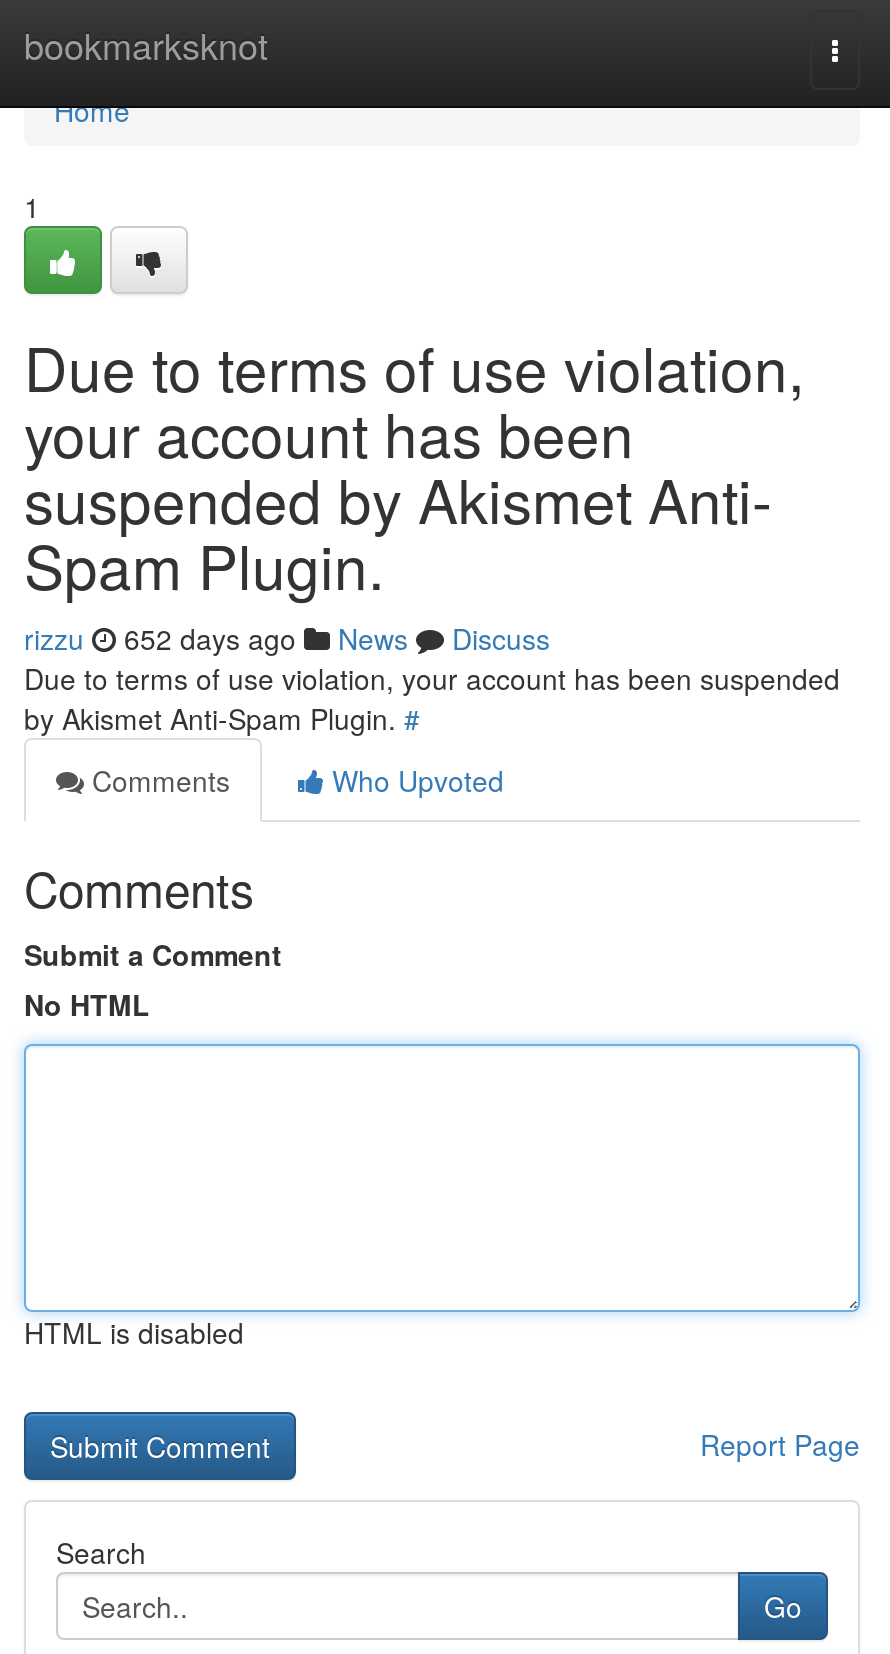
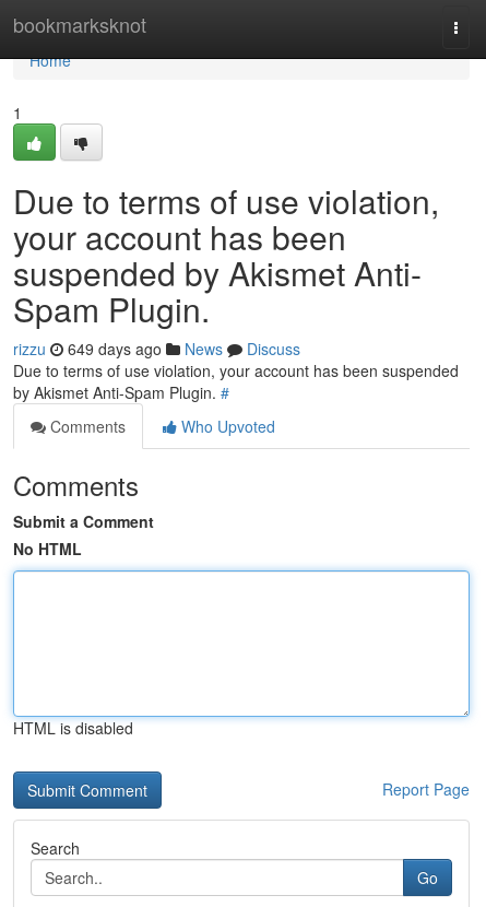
- rizzu 652 days ago News Discuss
+ rizzu 649 days ago News Discuss
